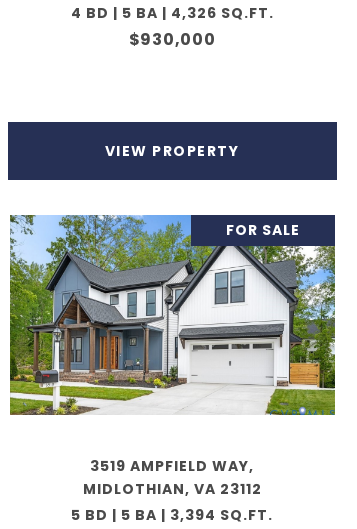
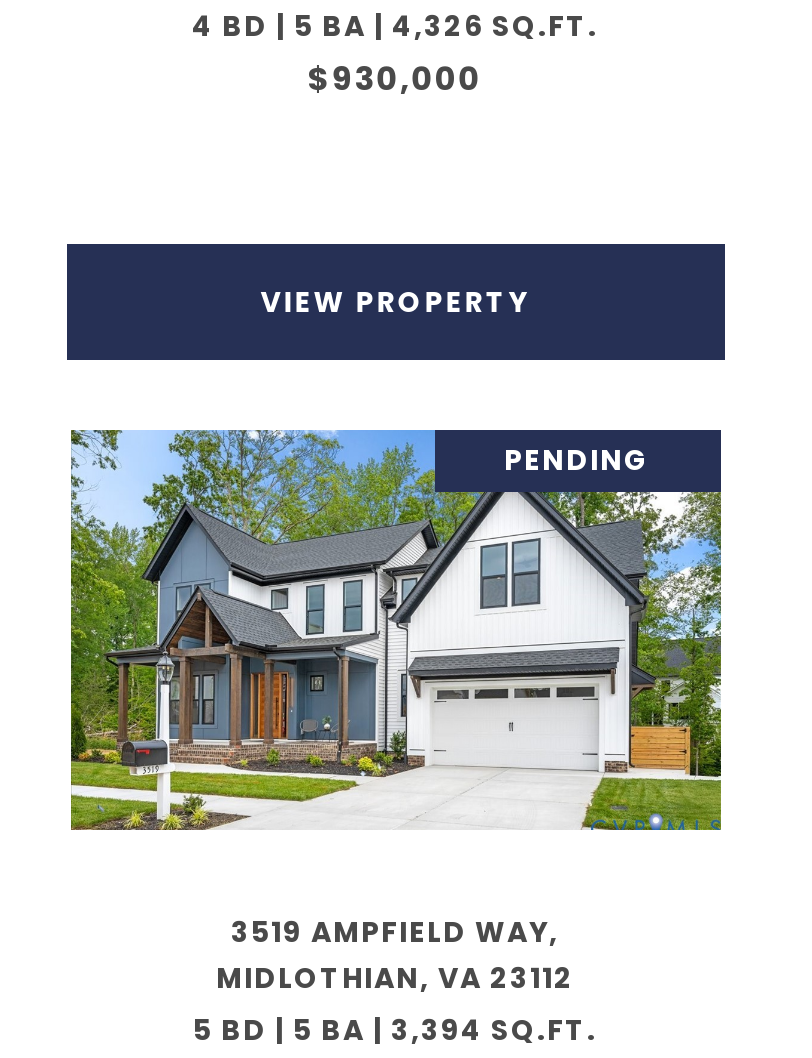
- FOR SALE
+ PENDING
